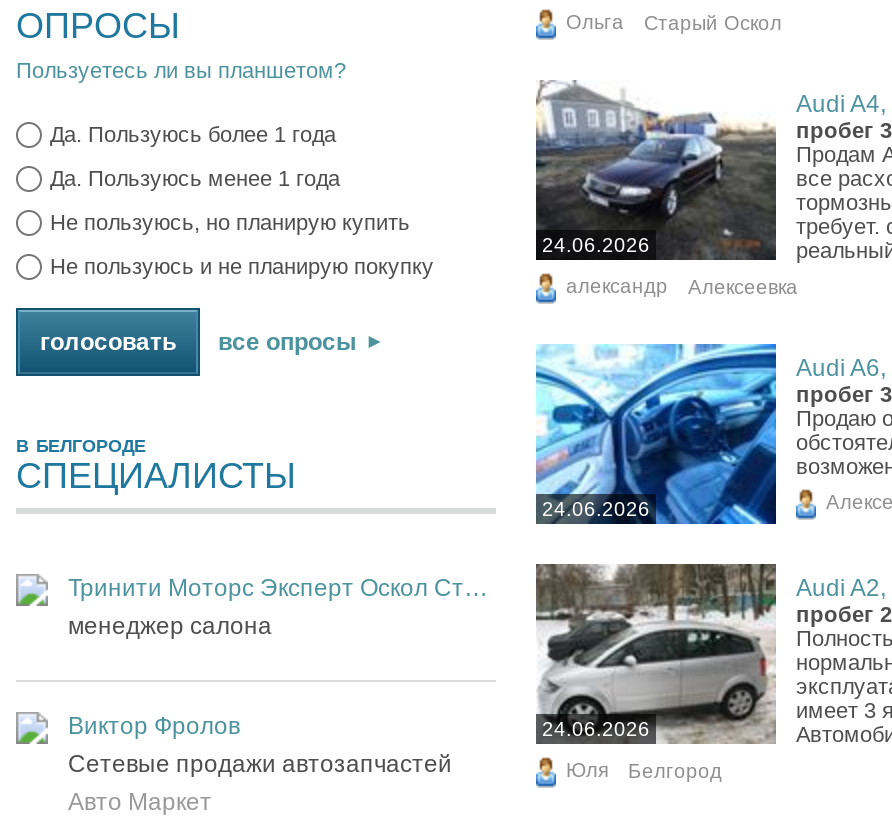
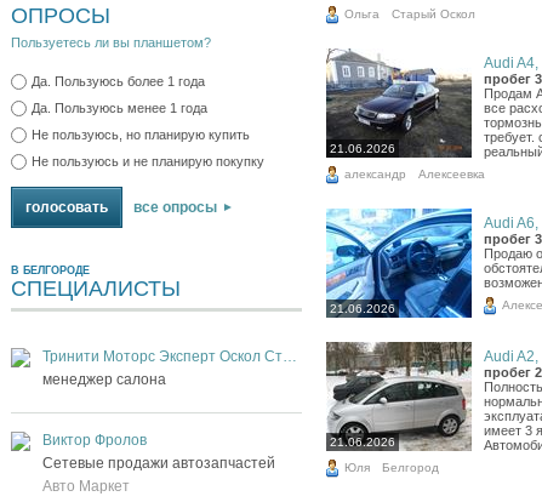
- 24.06.2026
+ 21.06.2026

- 24.06.2026
+ 21.06.2026

- 24.06.2026
+ 21.06.2026
